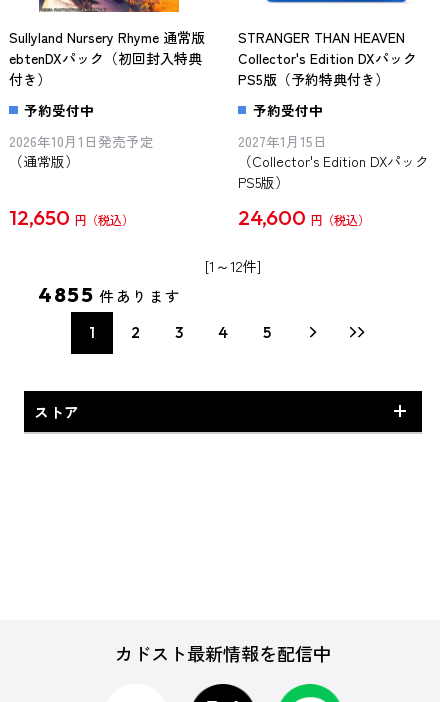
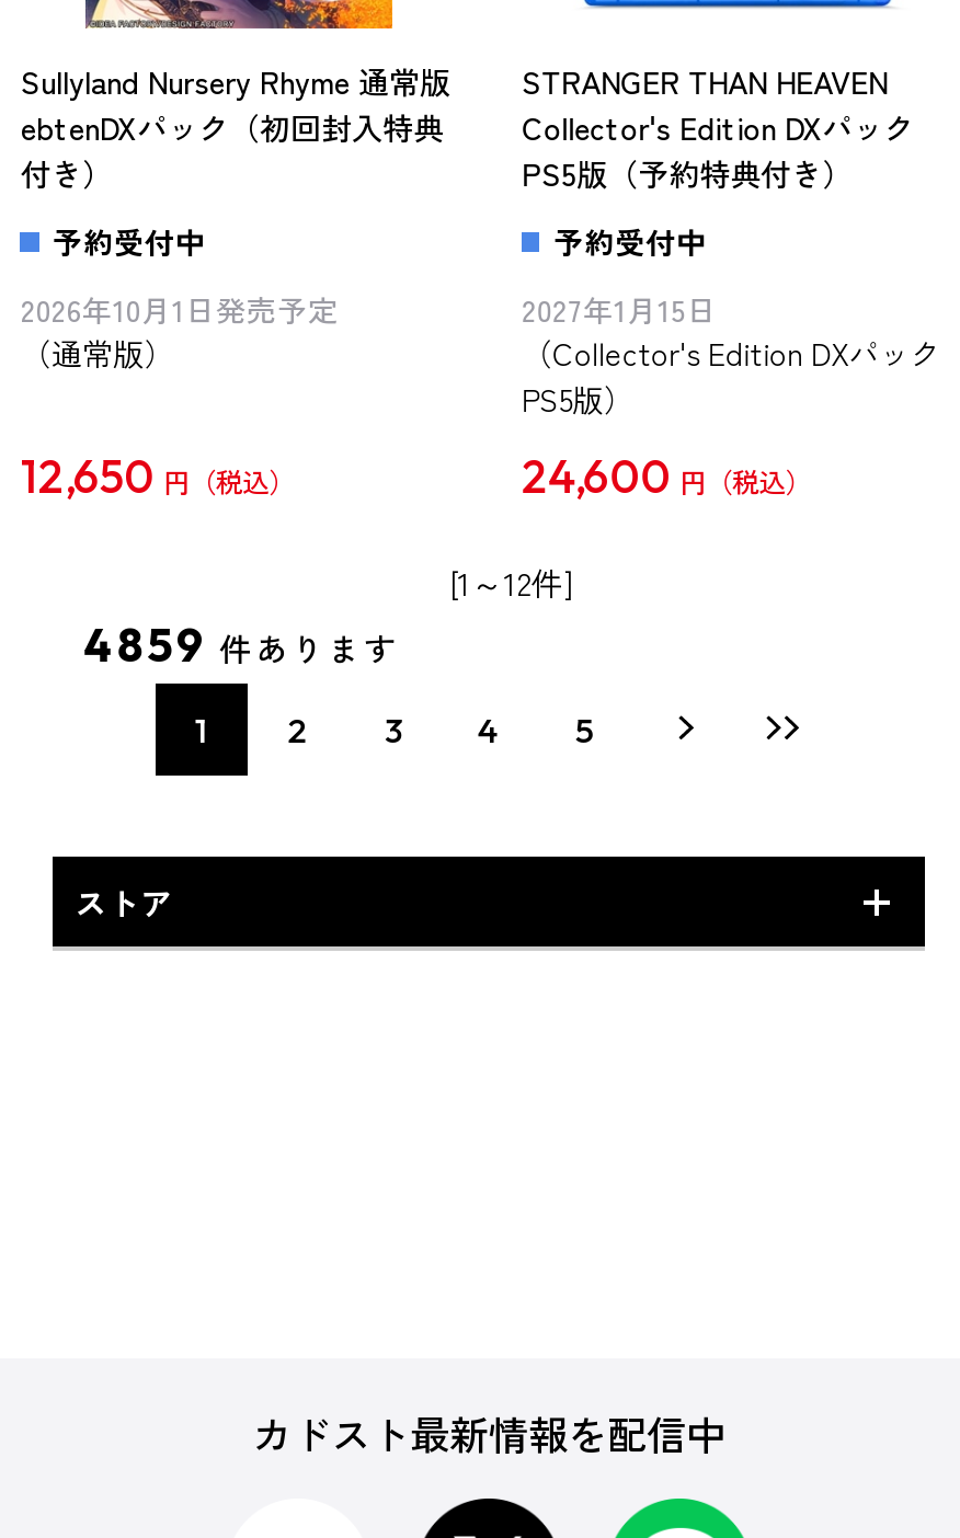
- 4855 件あります
+ 4859 件あります
